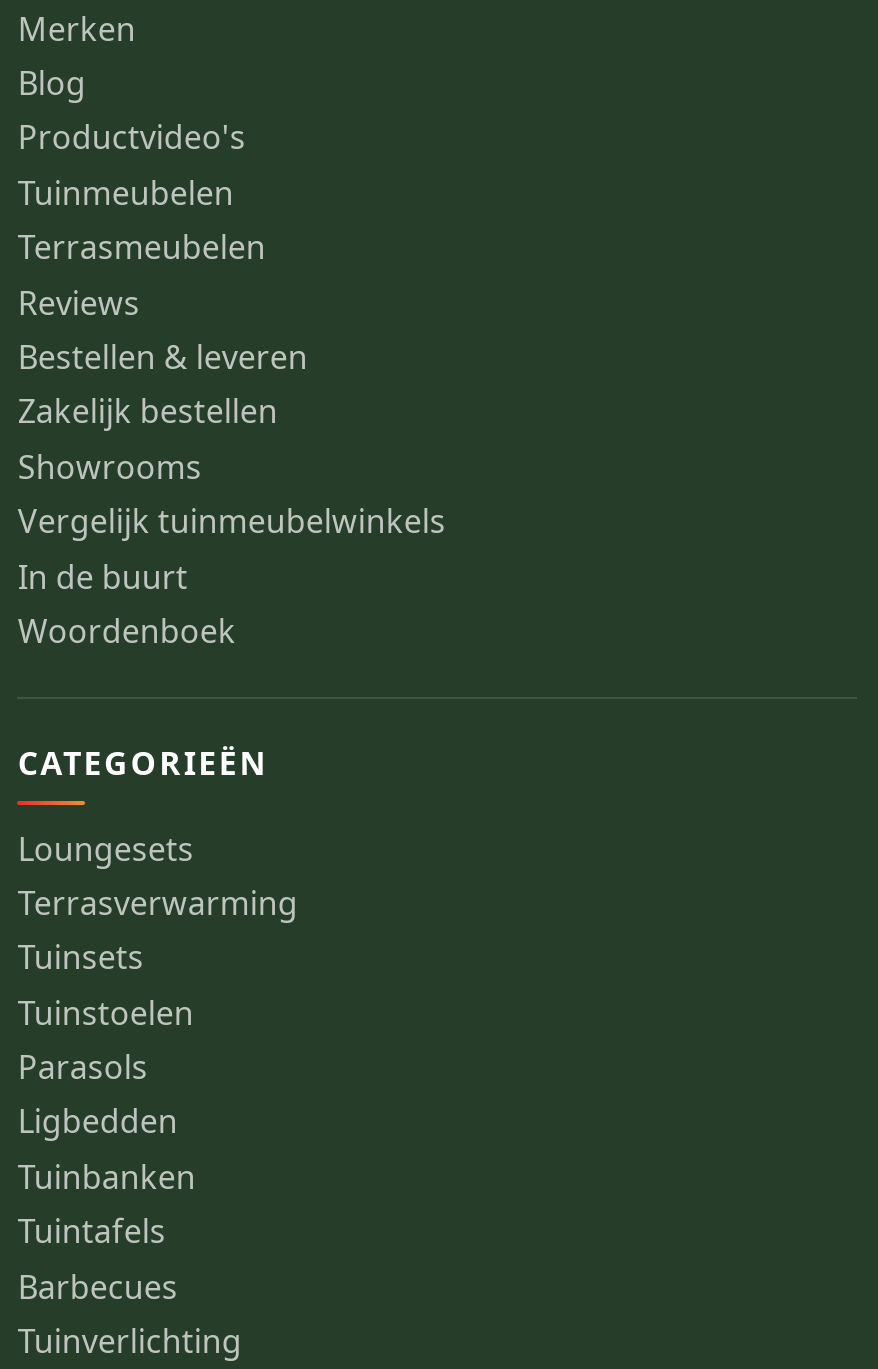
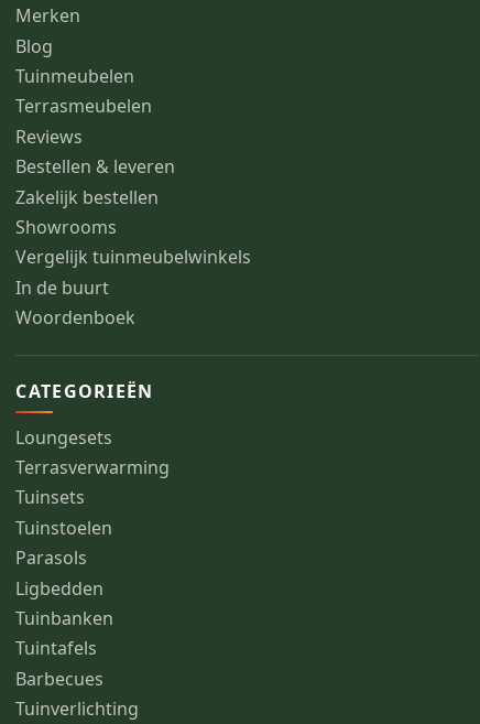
- Productvideo's
